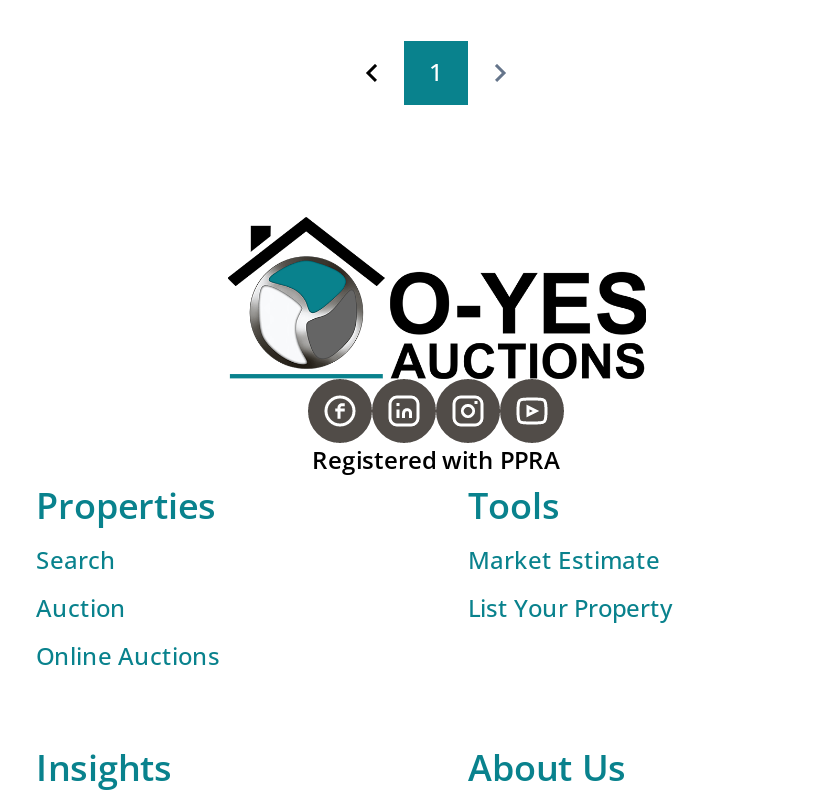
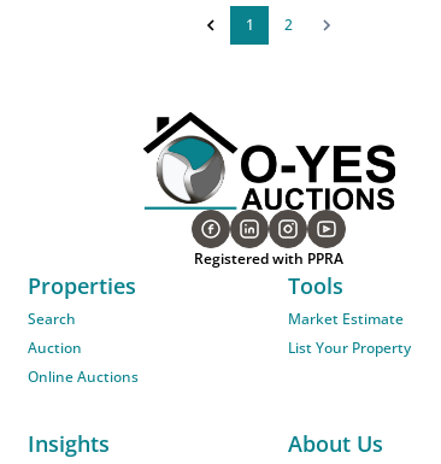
+ 2
